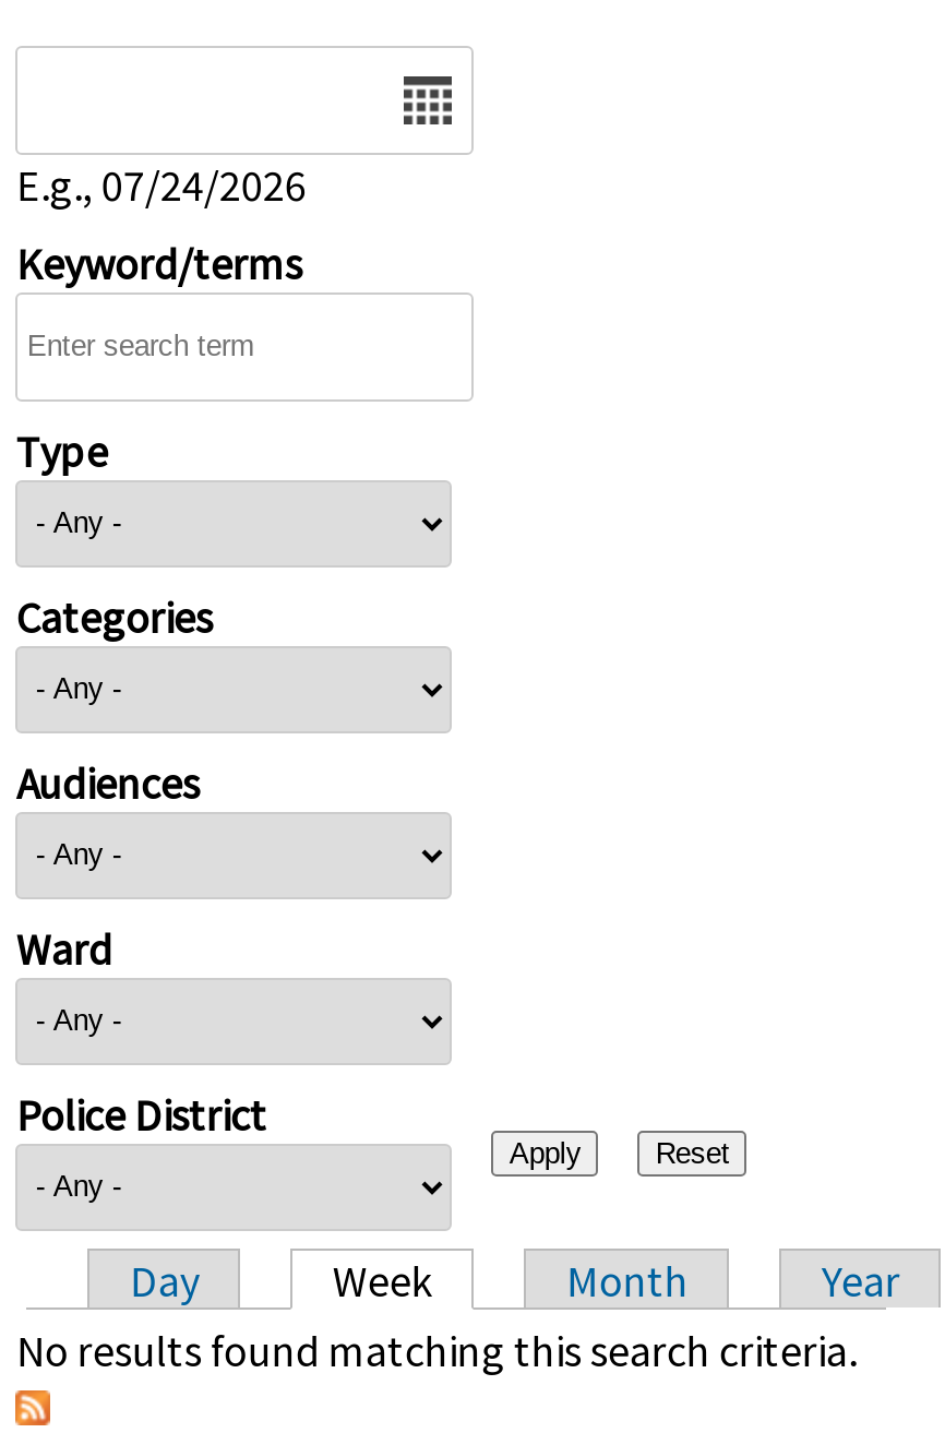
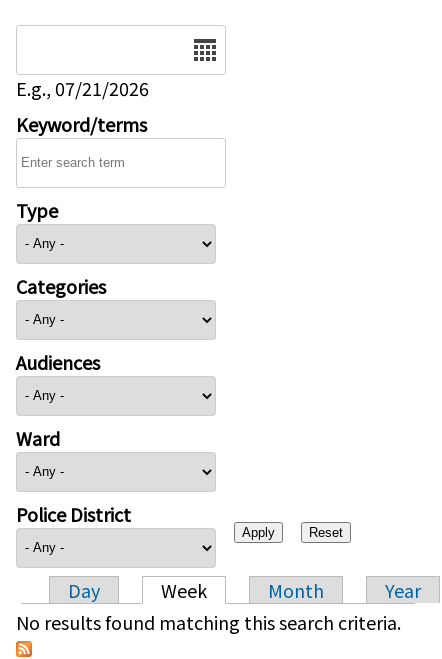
- E.g., 07/24/2026
+ E.g., 07/21/2026
